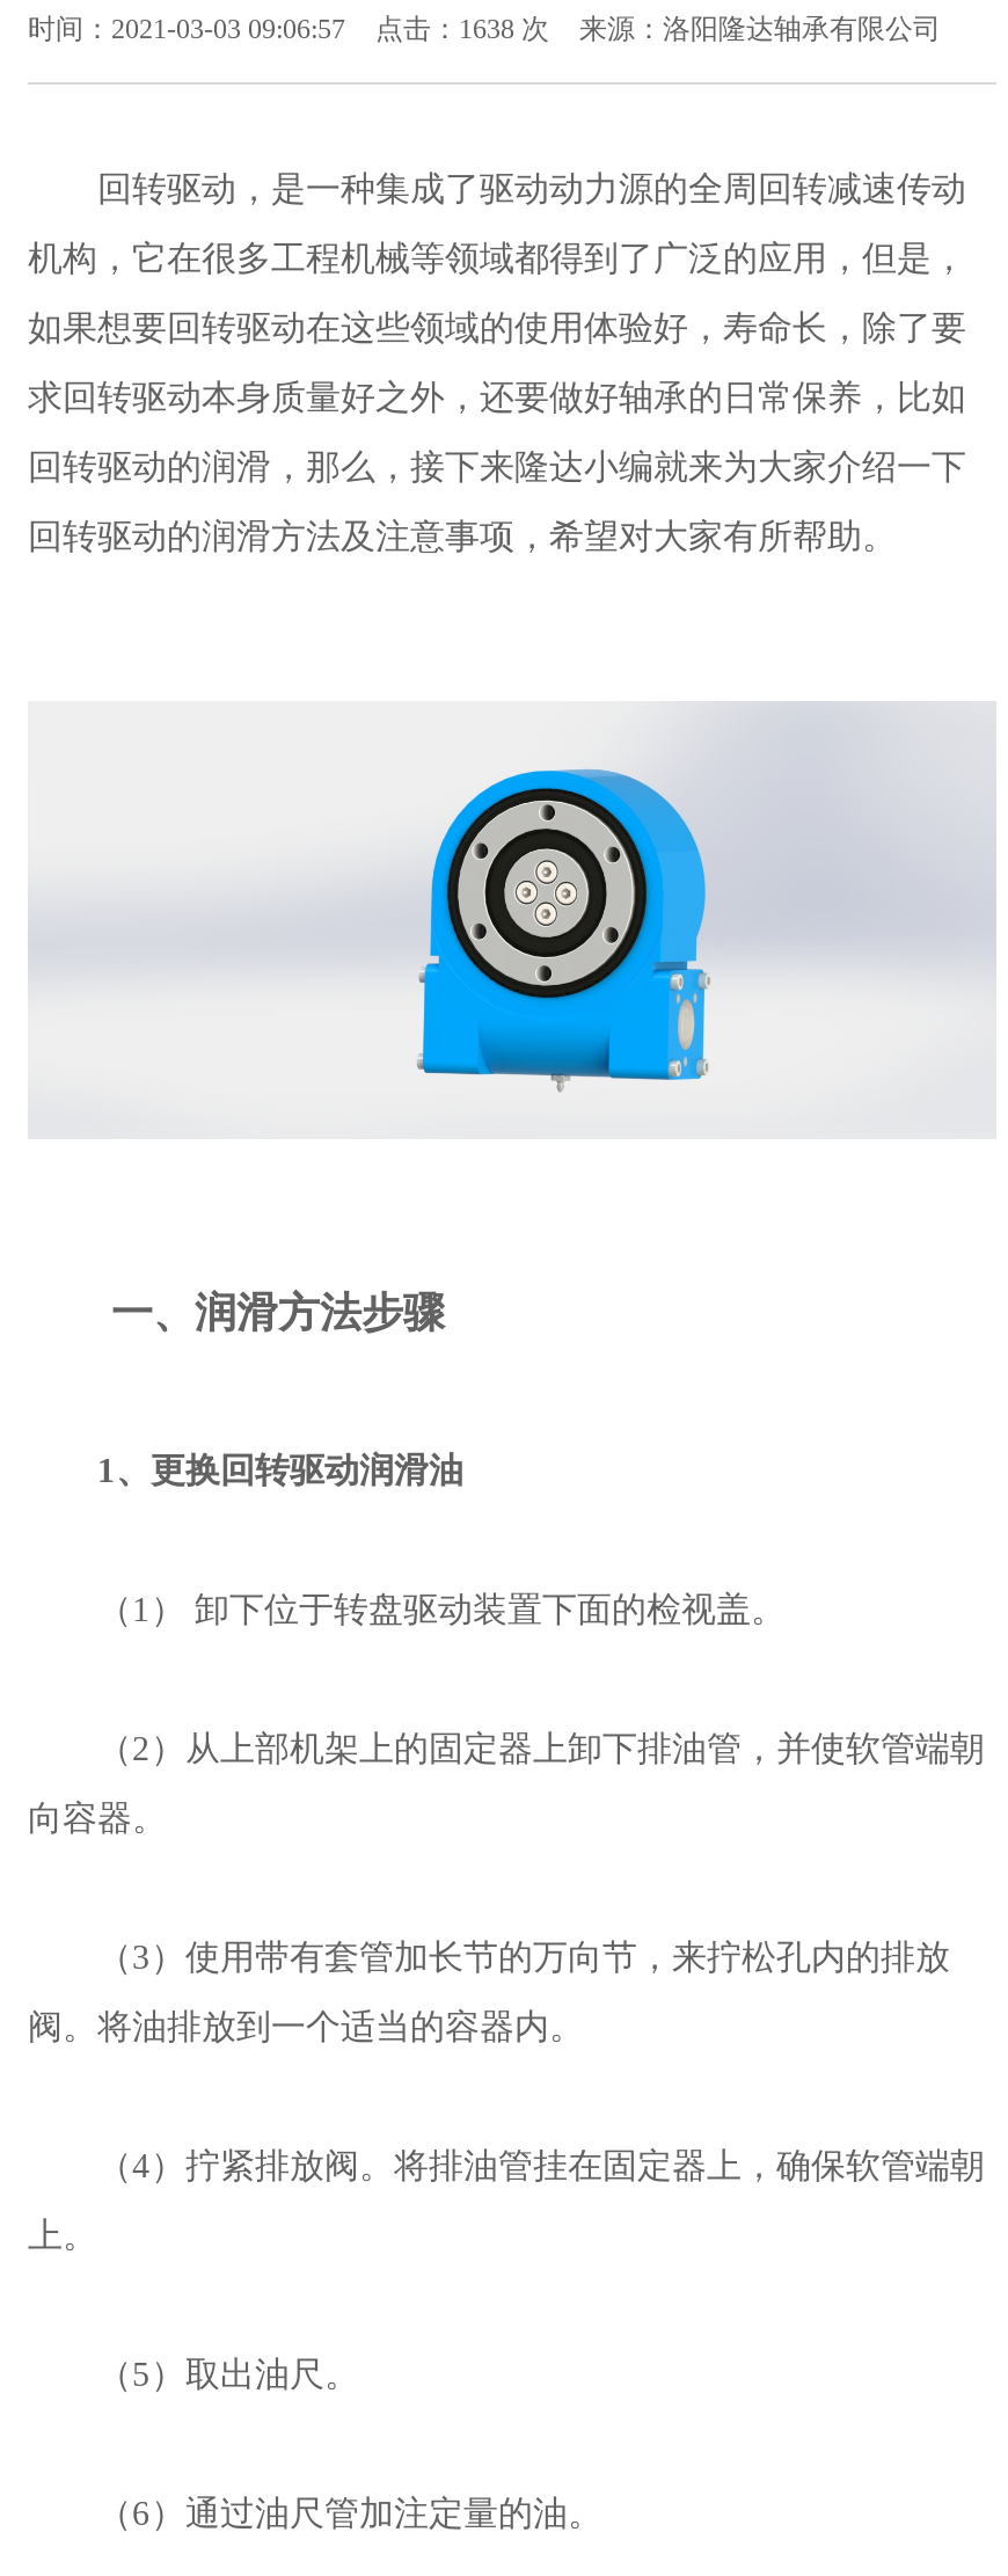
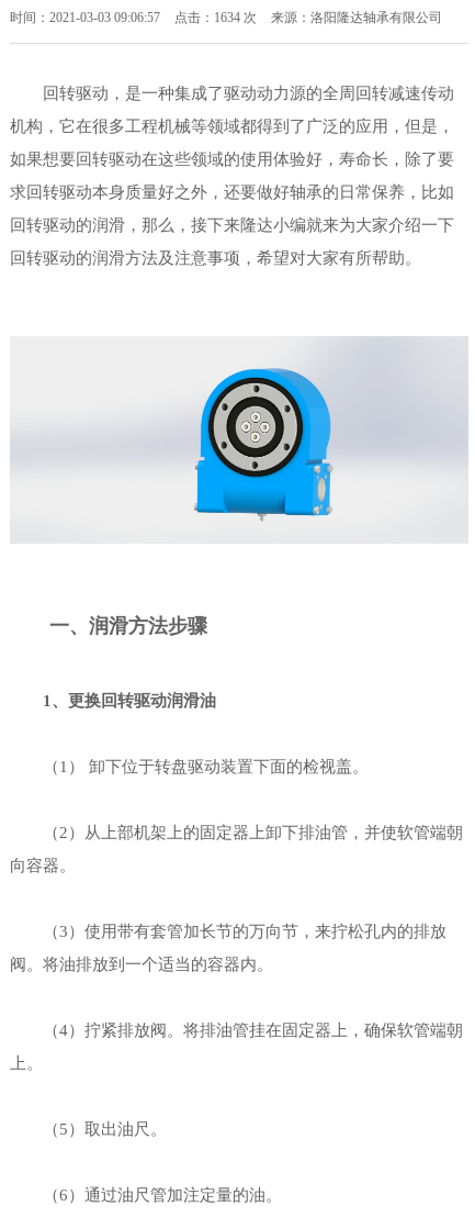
- 时间：2021-03-03 09:06:57 点击：1638 次 来源：洛阳隆达轴承有限公司
+ 时间：2021-03-03 09:06:57 点击：1634 次 来源：洛阳隆达轴承有限公司
